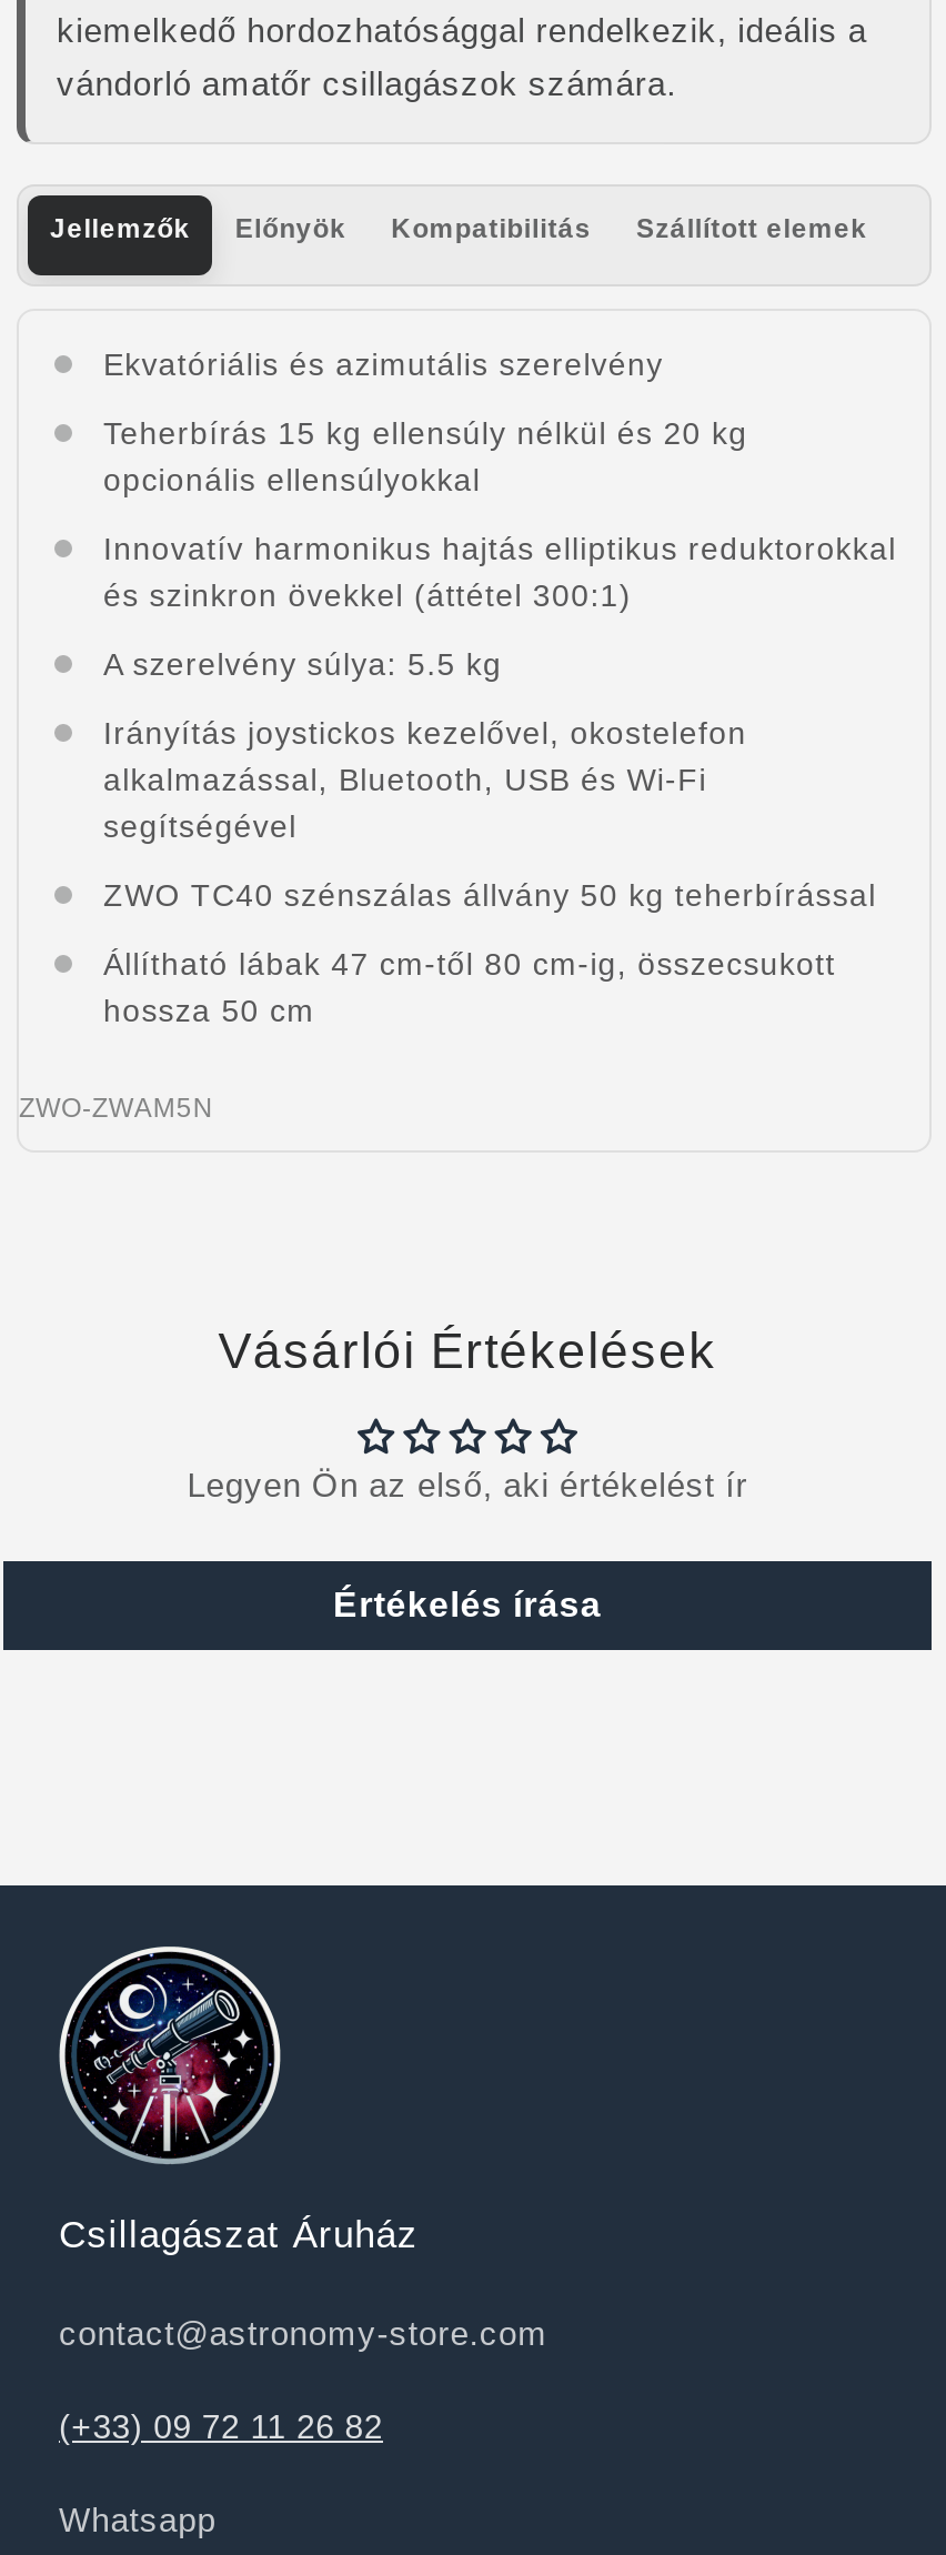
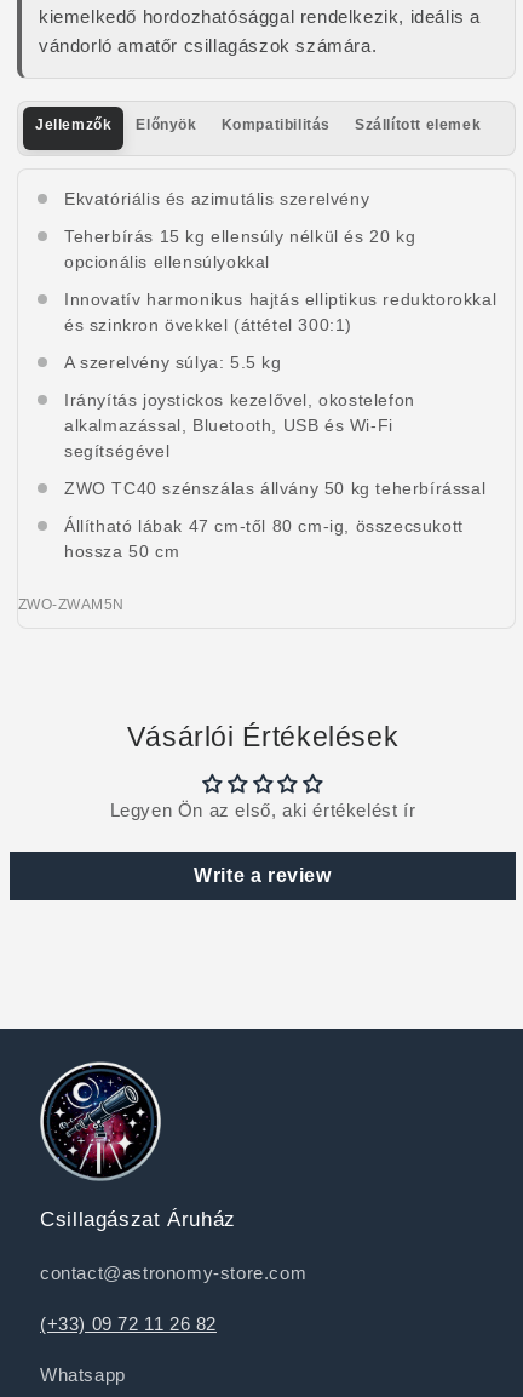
- Értékelés írása
+ Write a review
